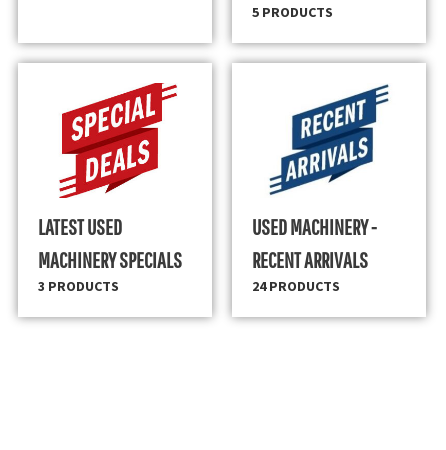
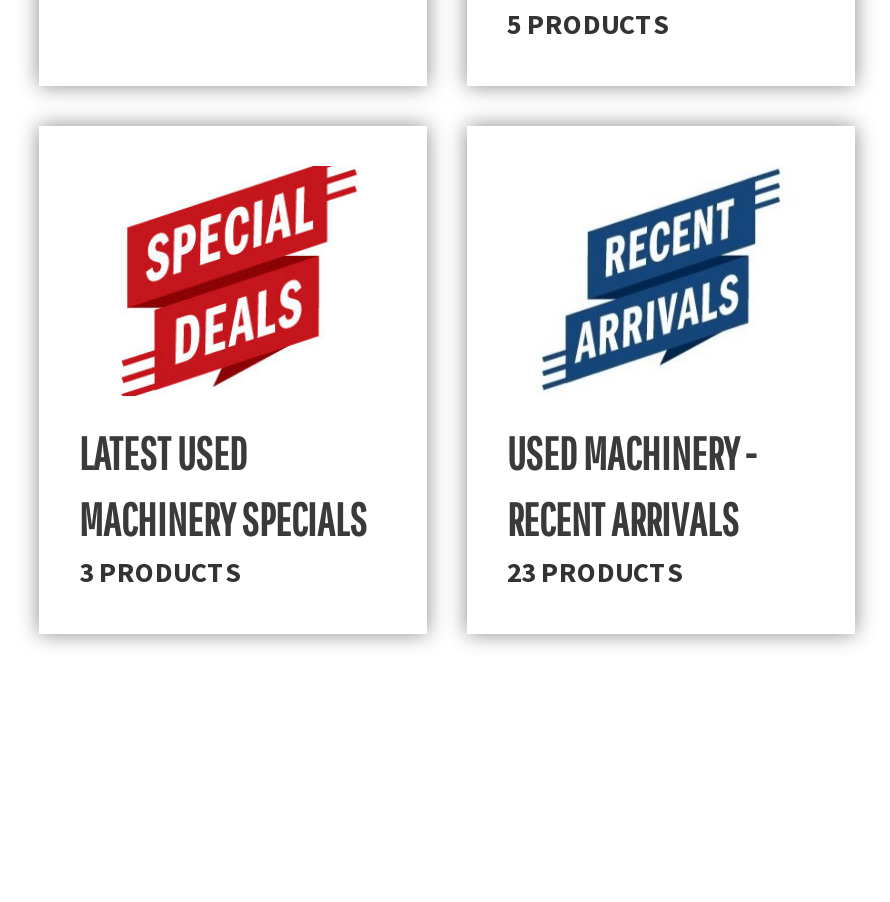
- 24 PRODUCTS
+ 23 PRODUCTS
